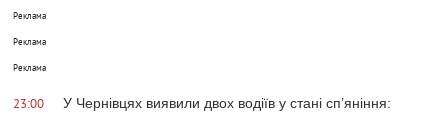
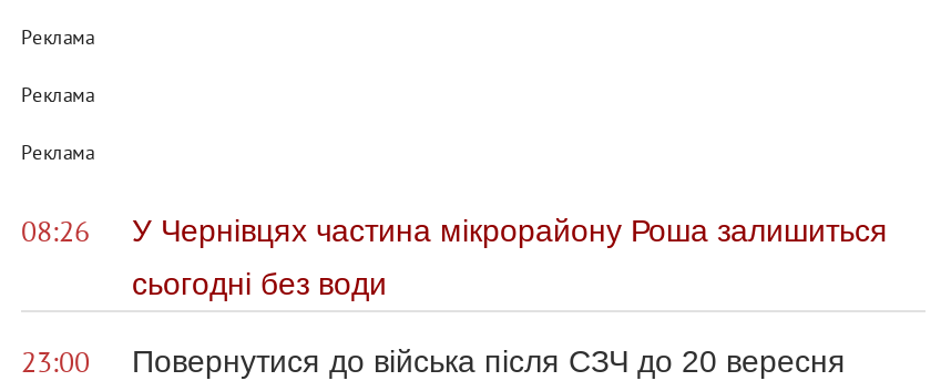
+ 08:26
+ У Чернівцях частина мікрорайону Роша залишиться
+ сьогодні без води

- У Чернівцях виявили двох водіїв у стані сп’яніння:
+ Повернутися до війська після СЗЧ до 20 вересня
